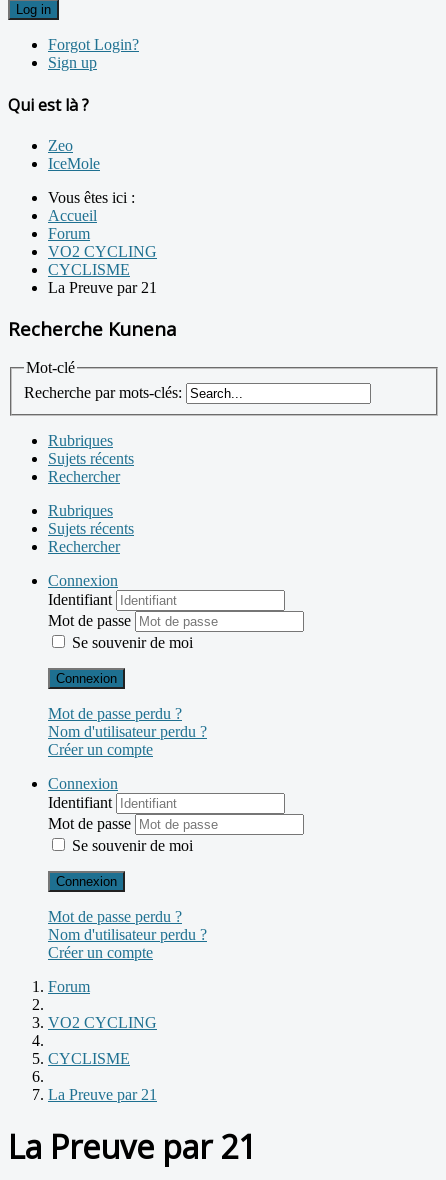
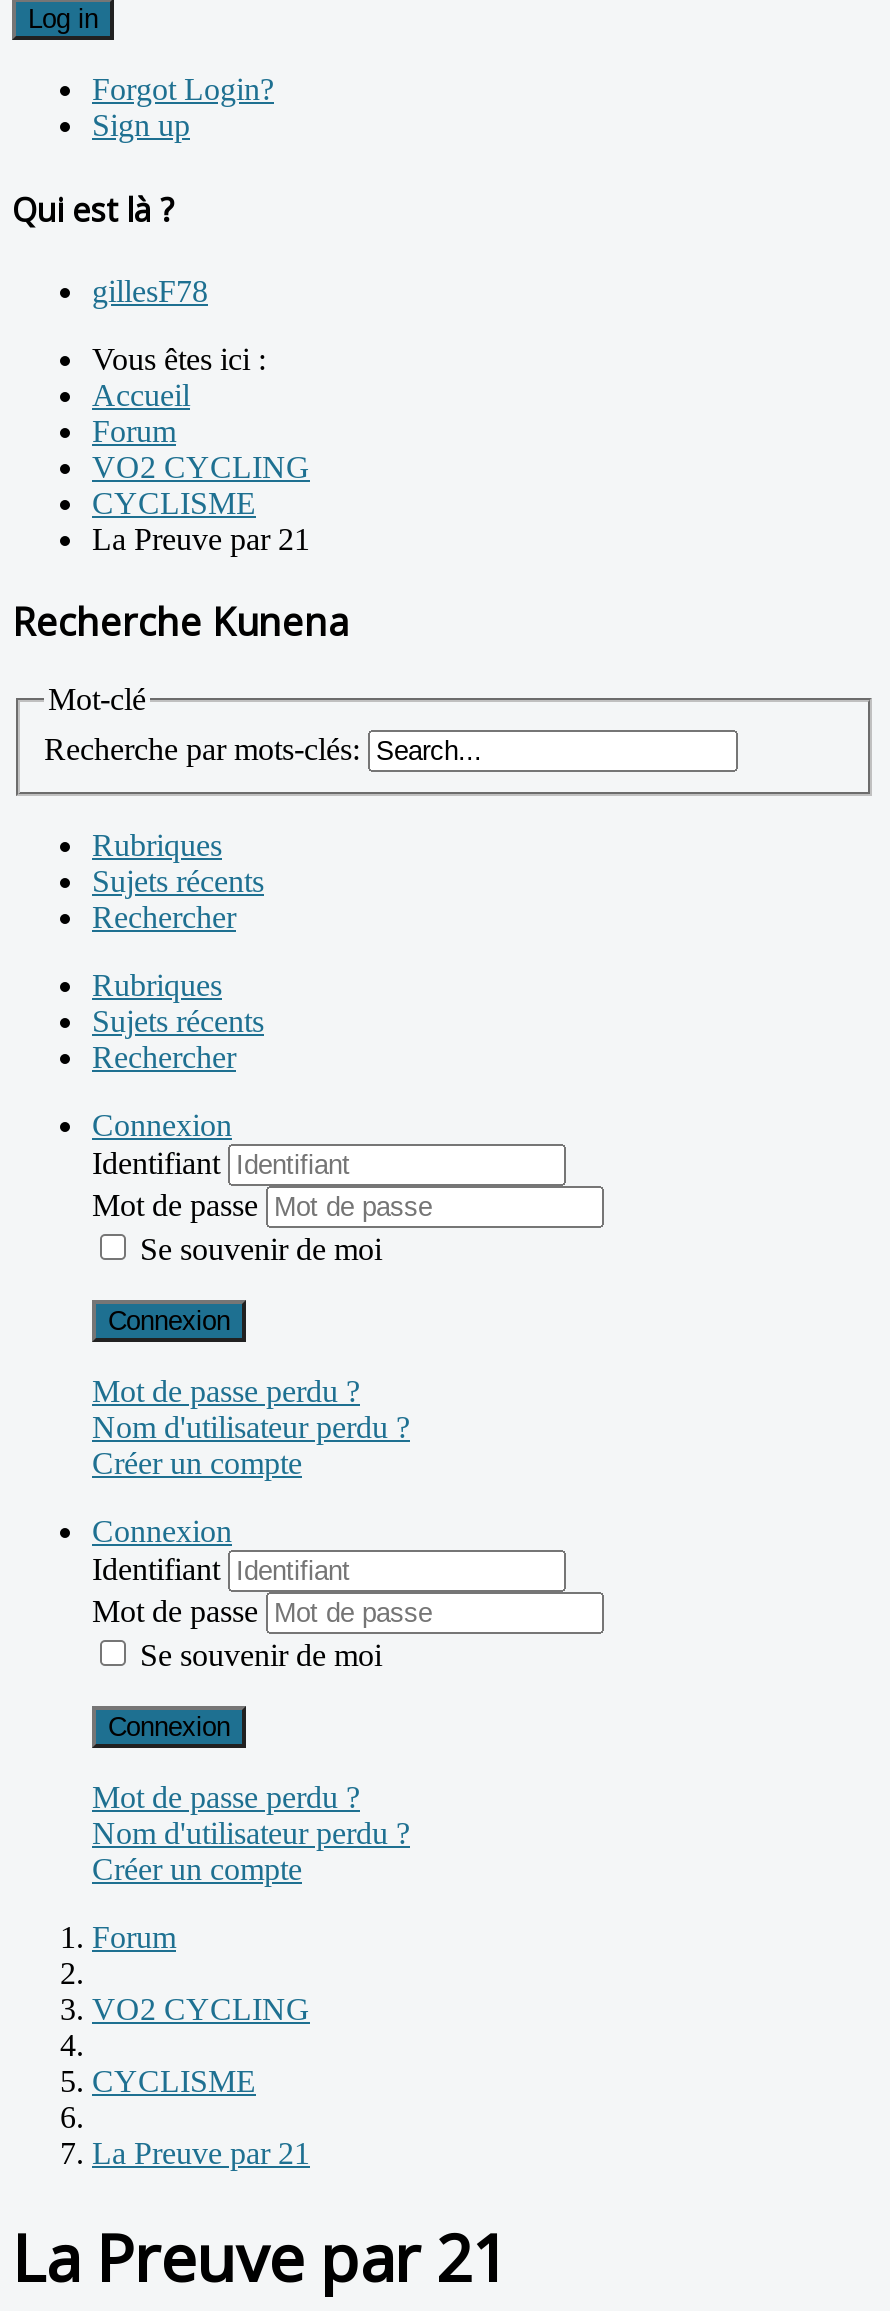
- Zeo
- IceMole
+ gillesF78
